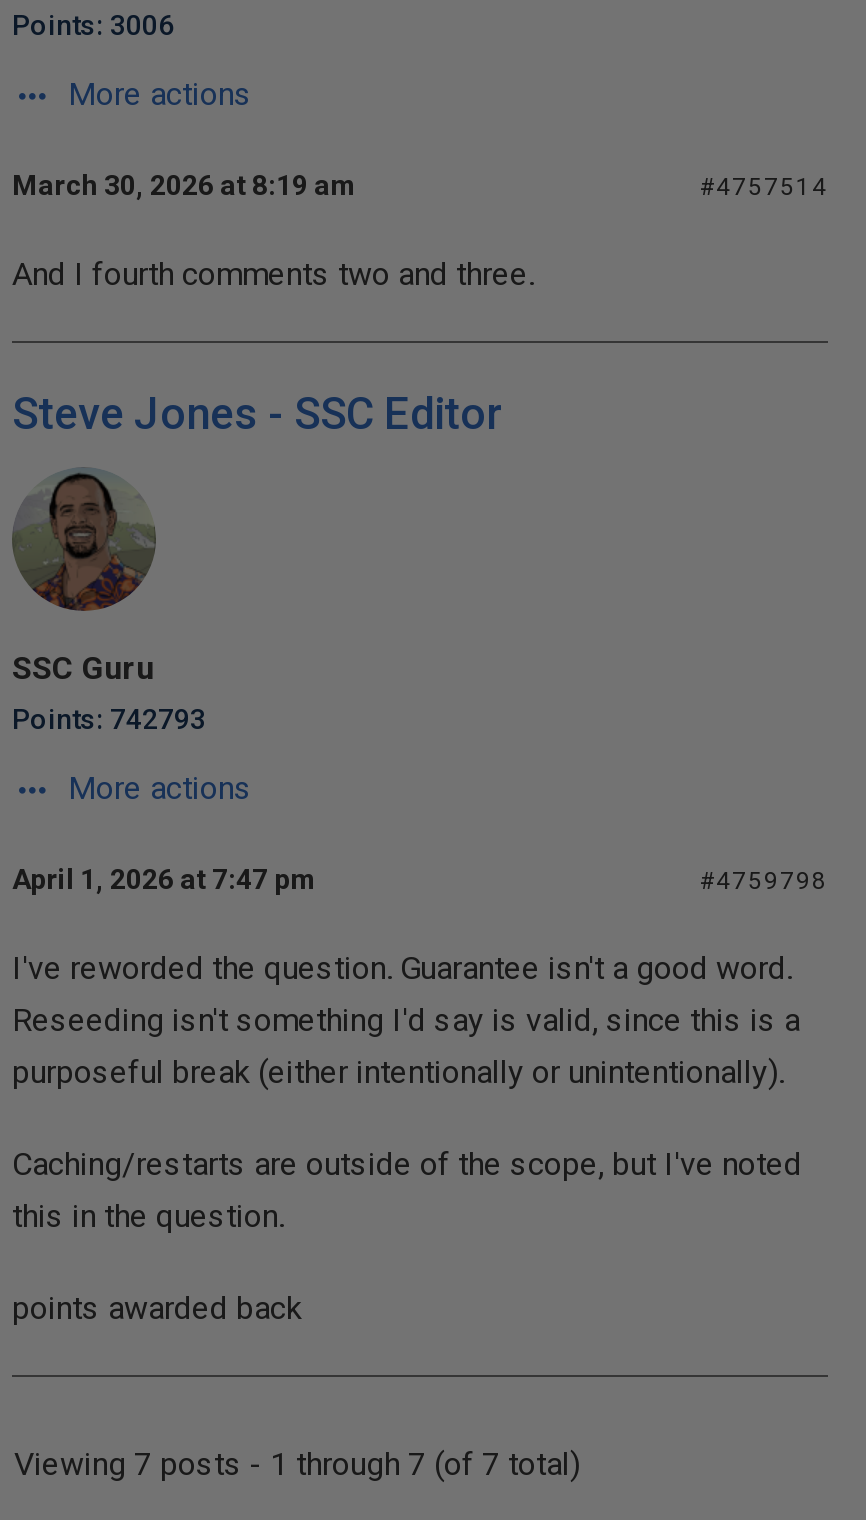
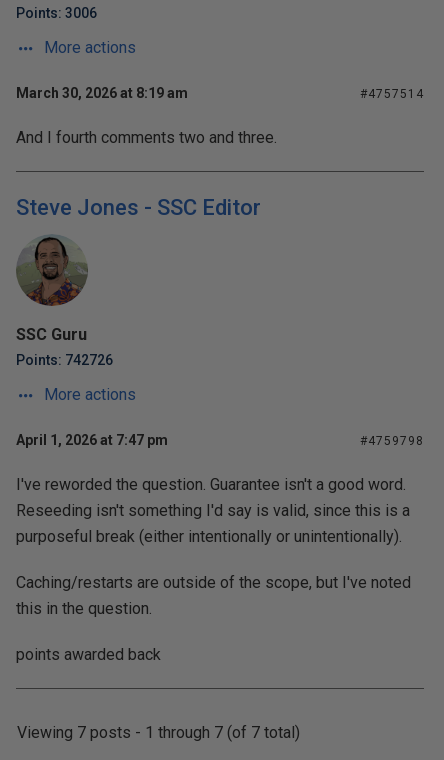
- Points: 742793
+ Points: 742726
